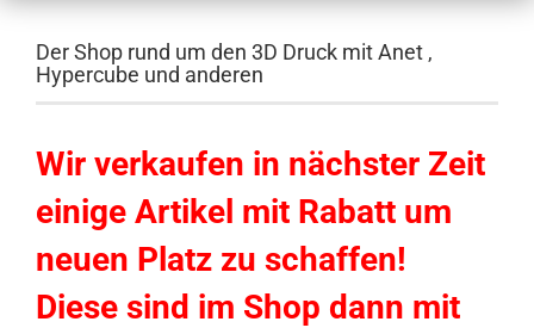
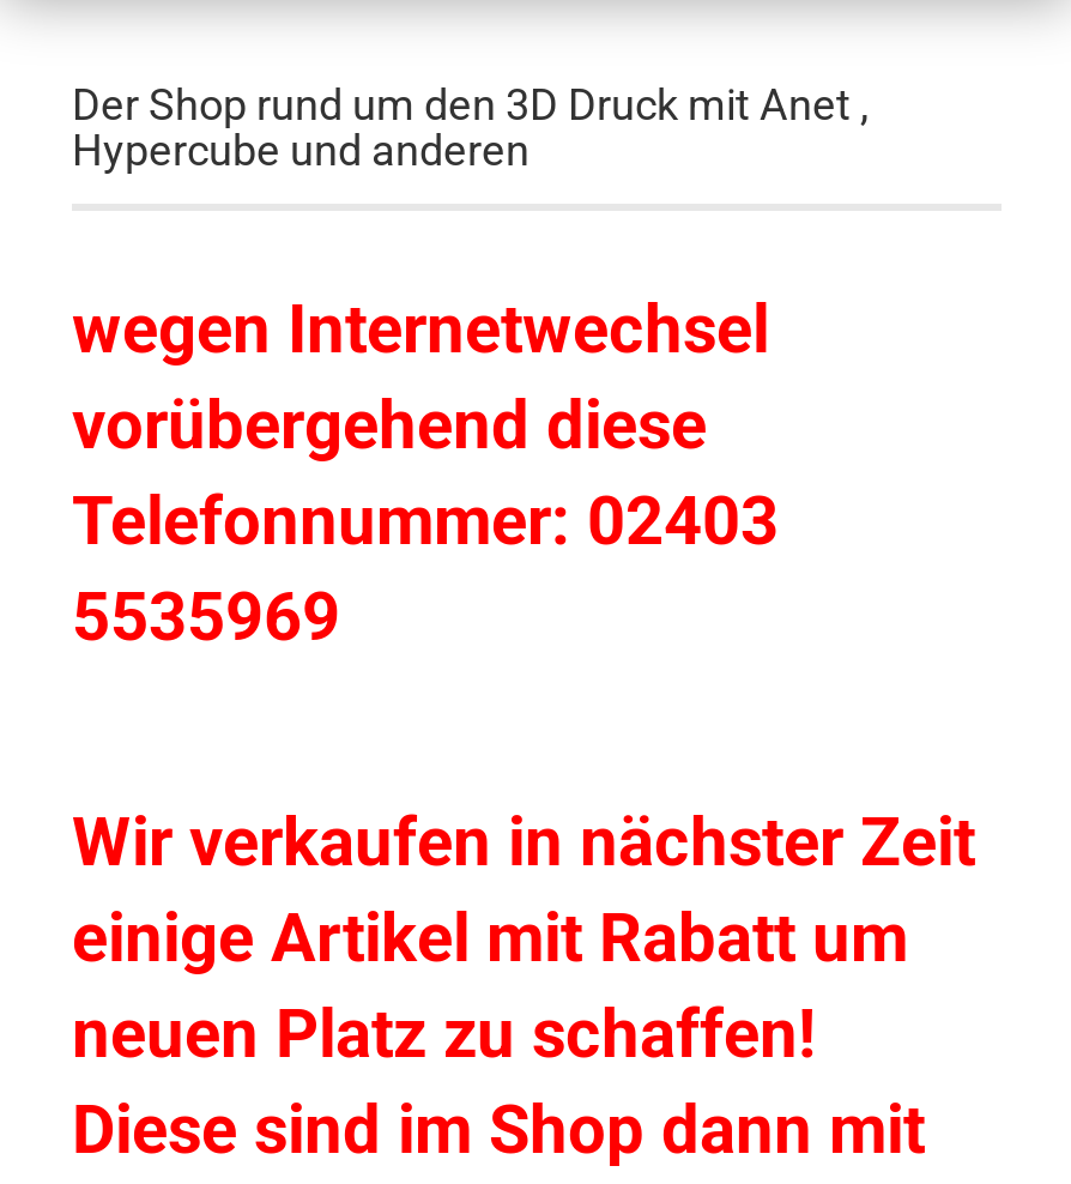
+ wegen Internetwechsel
+ vorübergehend diese
+ Telefonnummer: 02403
+ 5535969
